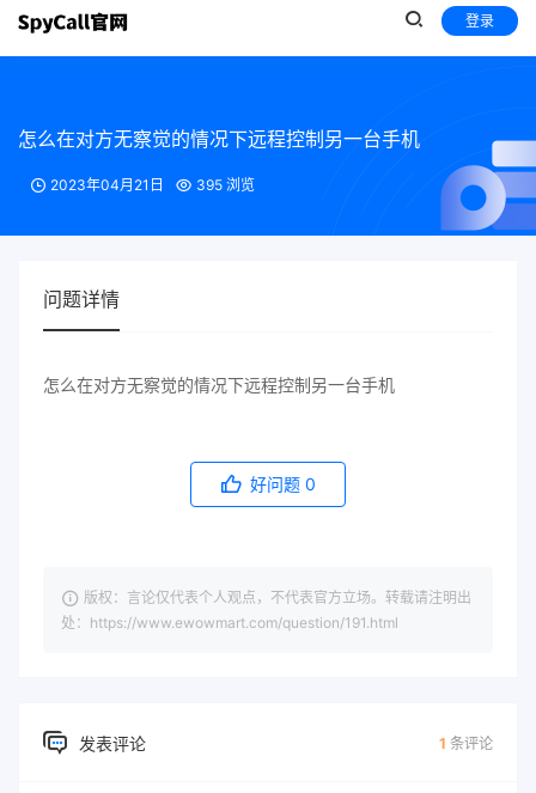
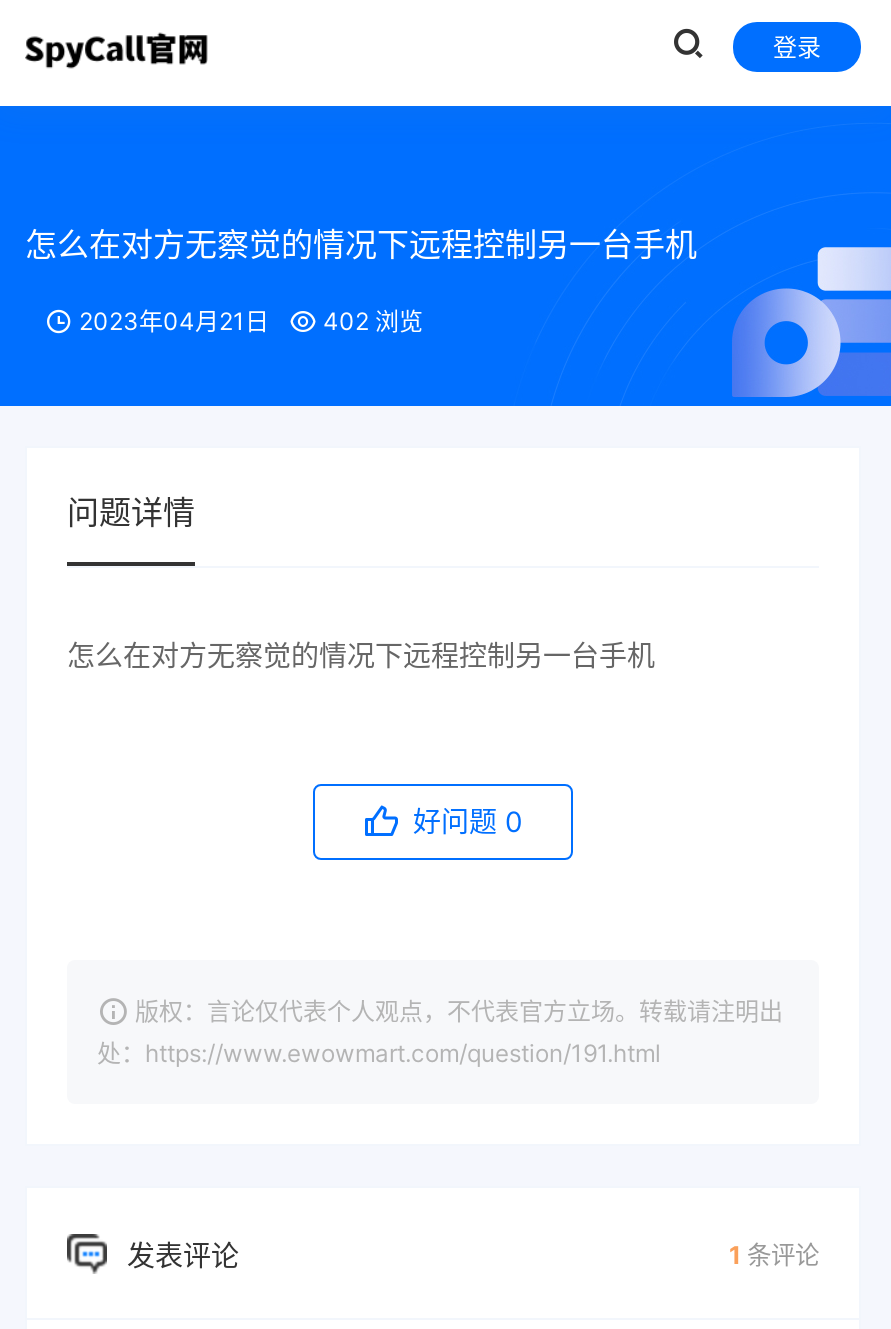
- 2023年04月21日 395 浏览
+ 2023年04月21日 402 浏览
